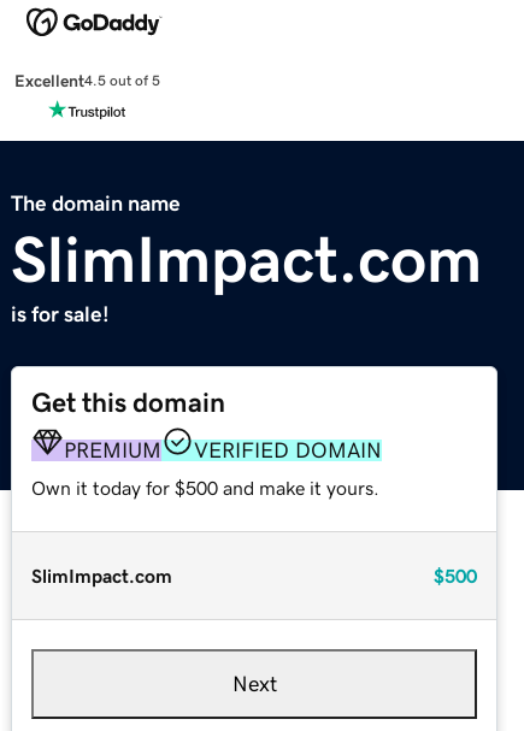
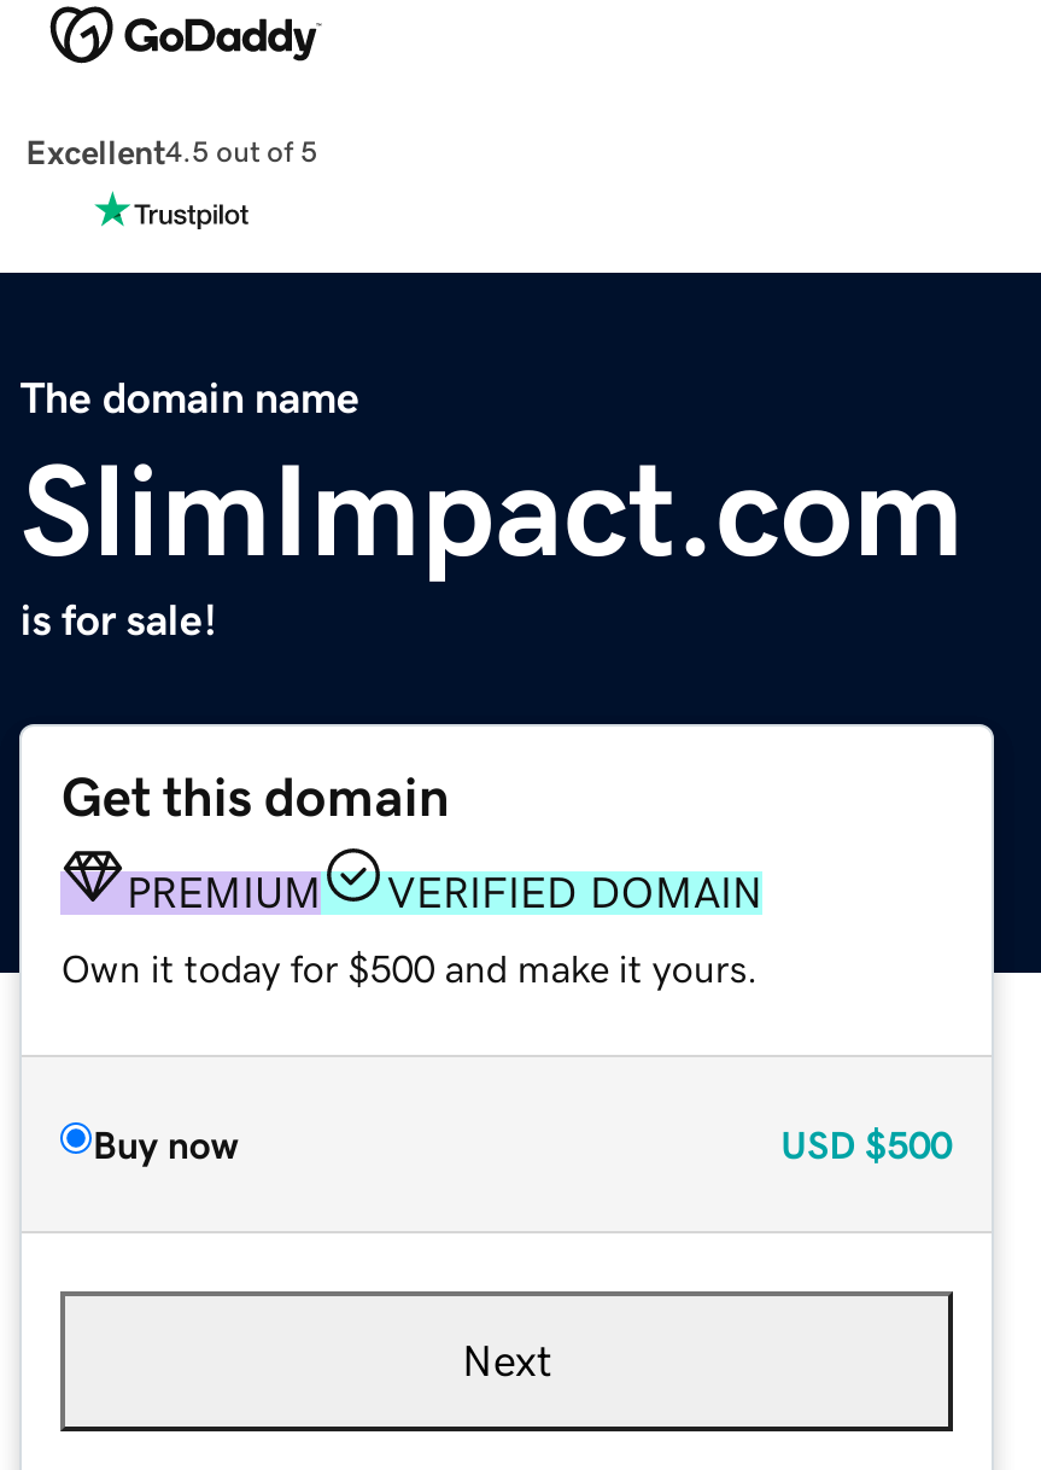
- SlimImpact.com
- $500
+ Buy now
+ USD $500
